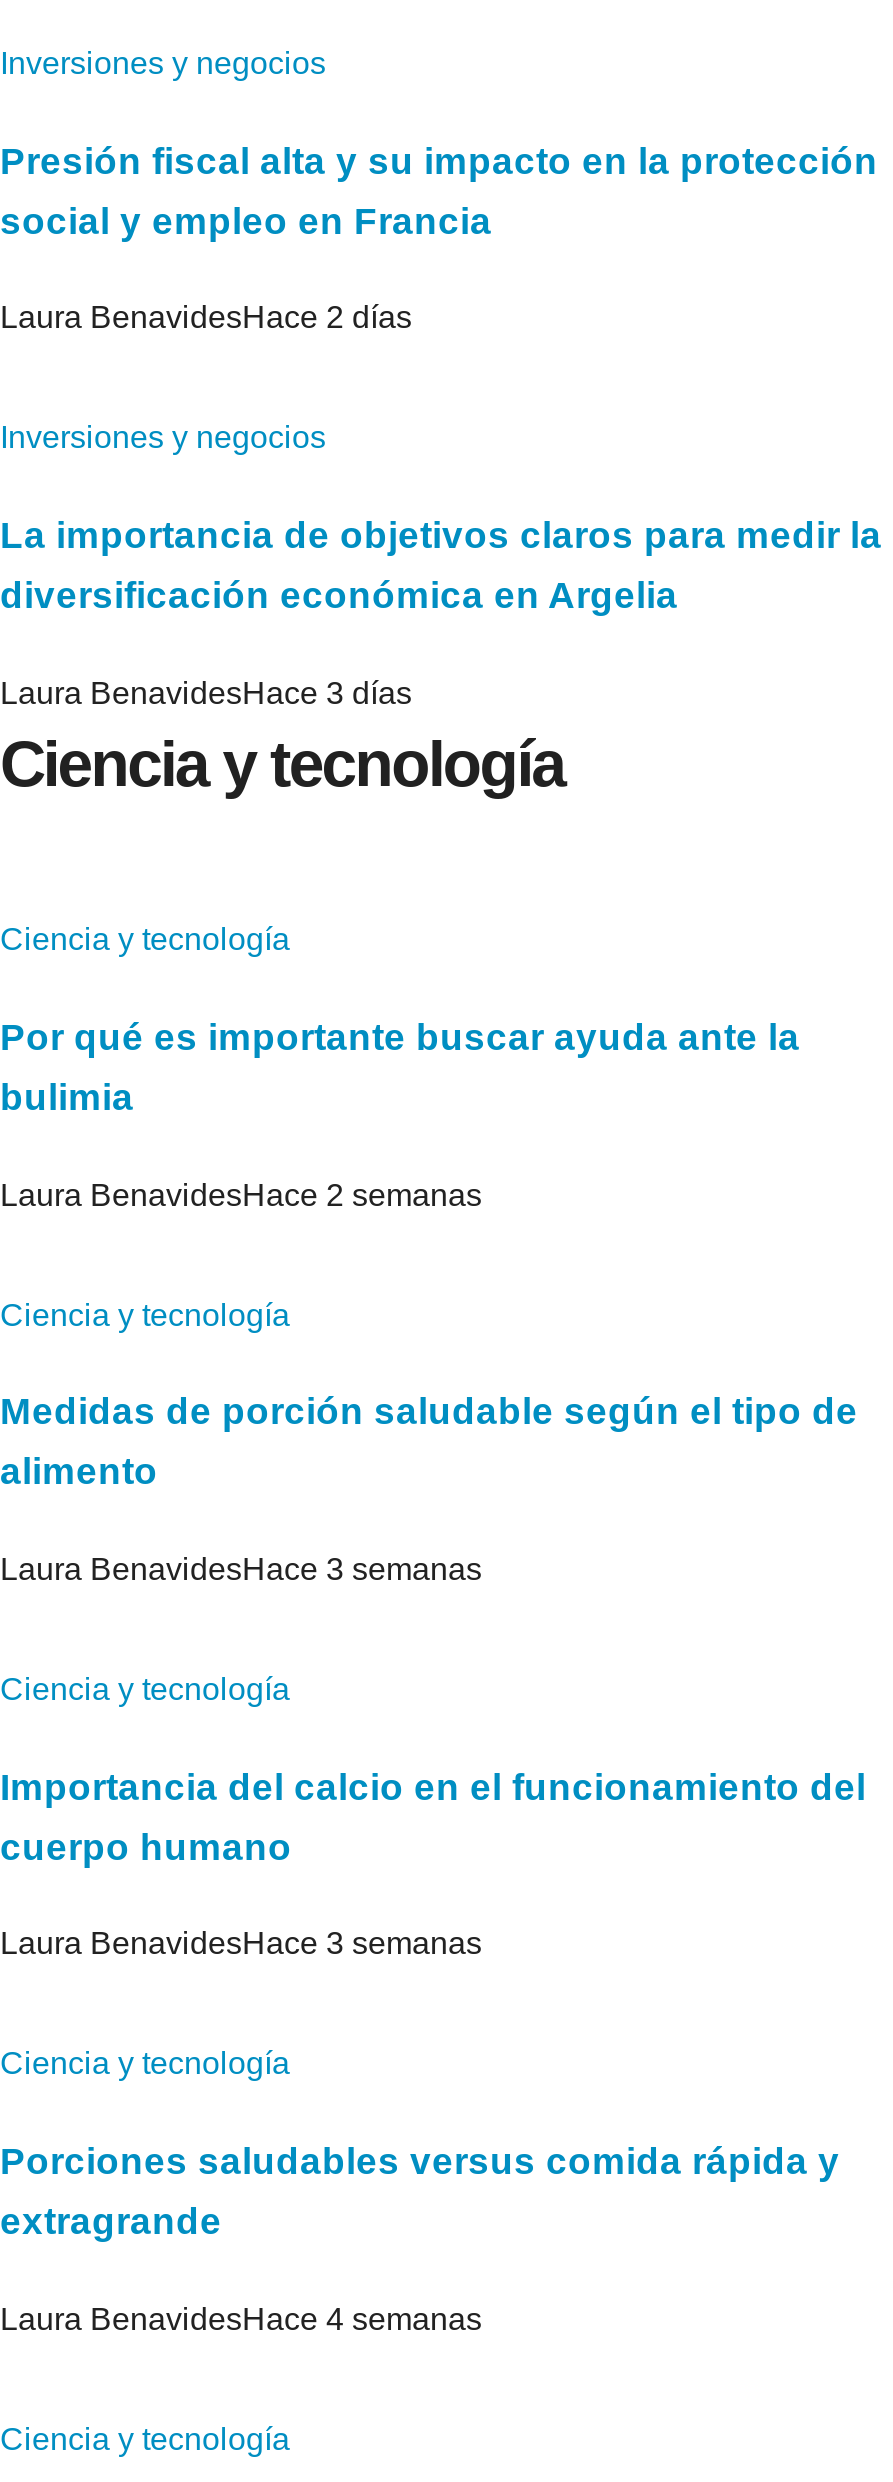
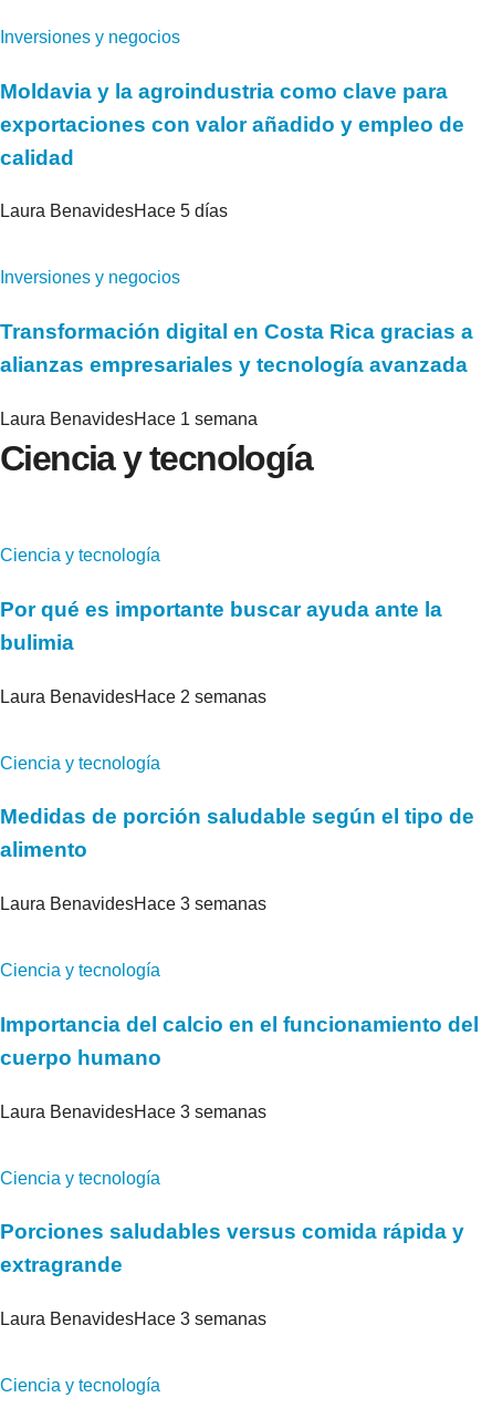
- Presión fiscal alta y su impacto en la protección
- social y empleo en Francia
+ Moldavia y la agroindustria como clave para
+ exportaciones con valor añadido y empleo de
+ calidad

- Laura BenavidesHace 2 días
+ Laura BenavidesHace 5 días

- La importancia de objetivos claros para medir la
- diversificación económica en Argelia
+ Transformación digital en Costa Rica gracias a
+ alianzas empresariales y tecnología avanzada

- Laura BenavidesHace 3 días
+ Laura BenavidesHace 1 semana

- Laura BenavidesHace 4 semanas
+ Laura BenavidesHace 3 semanas
